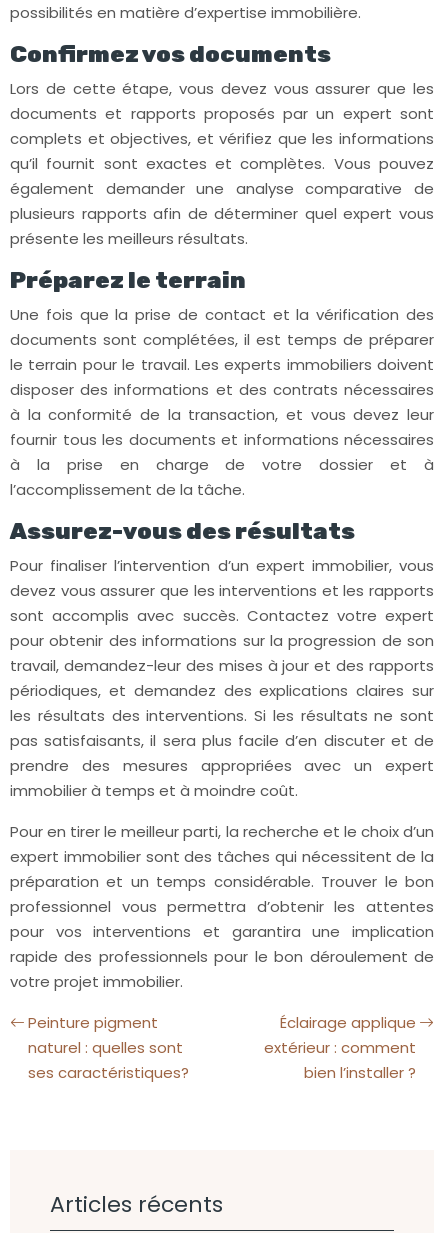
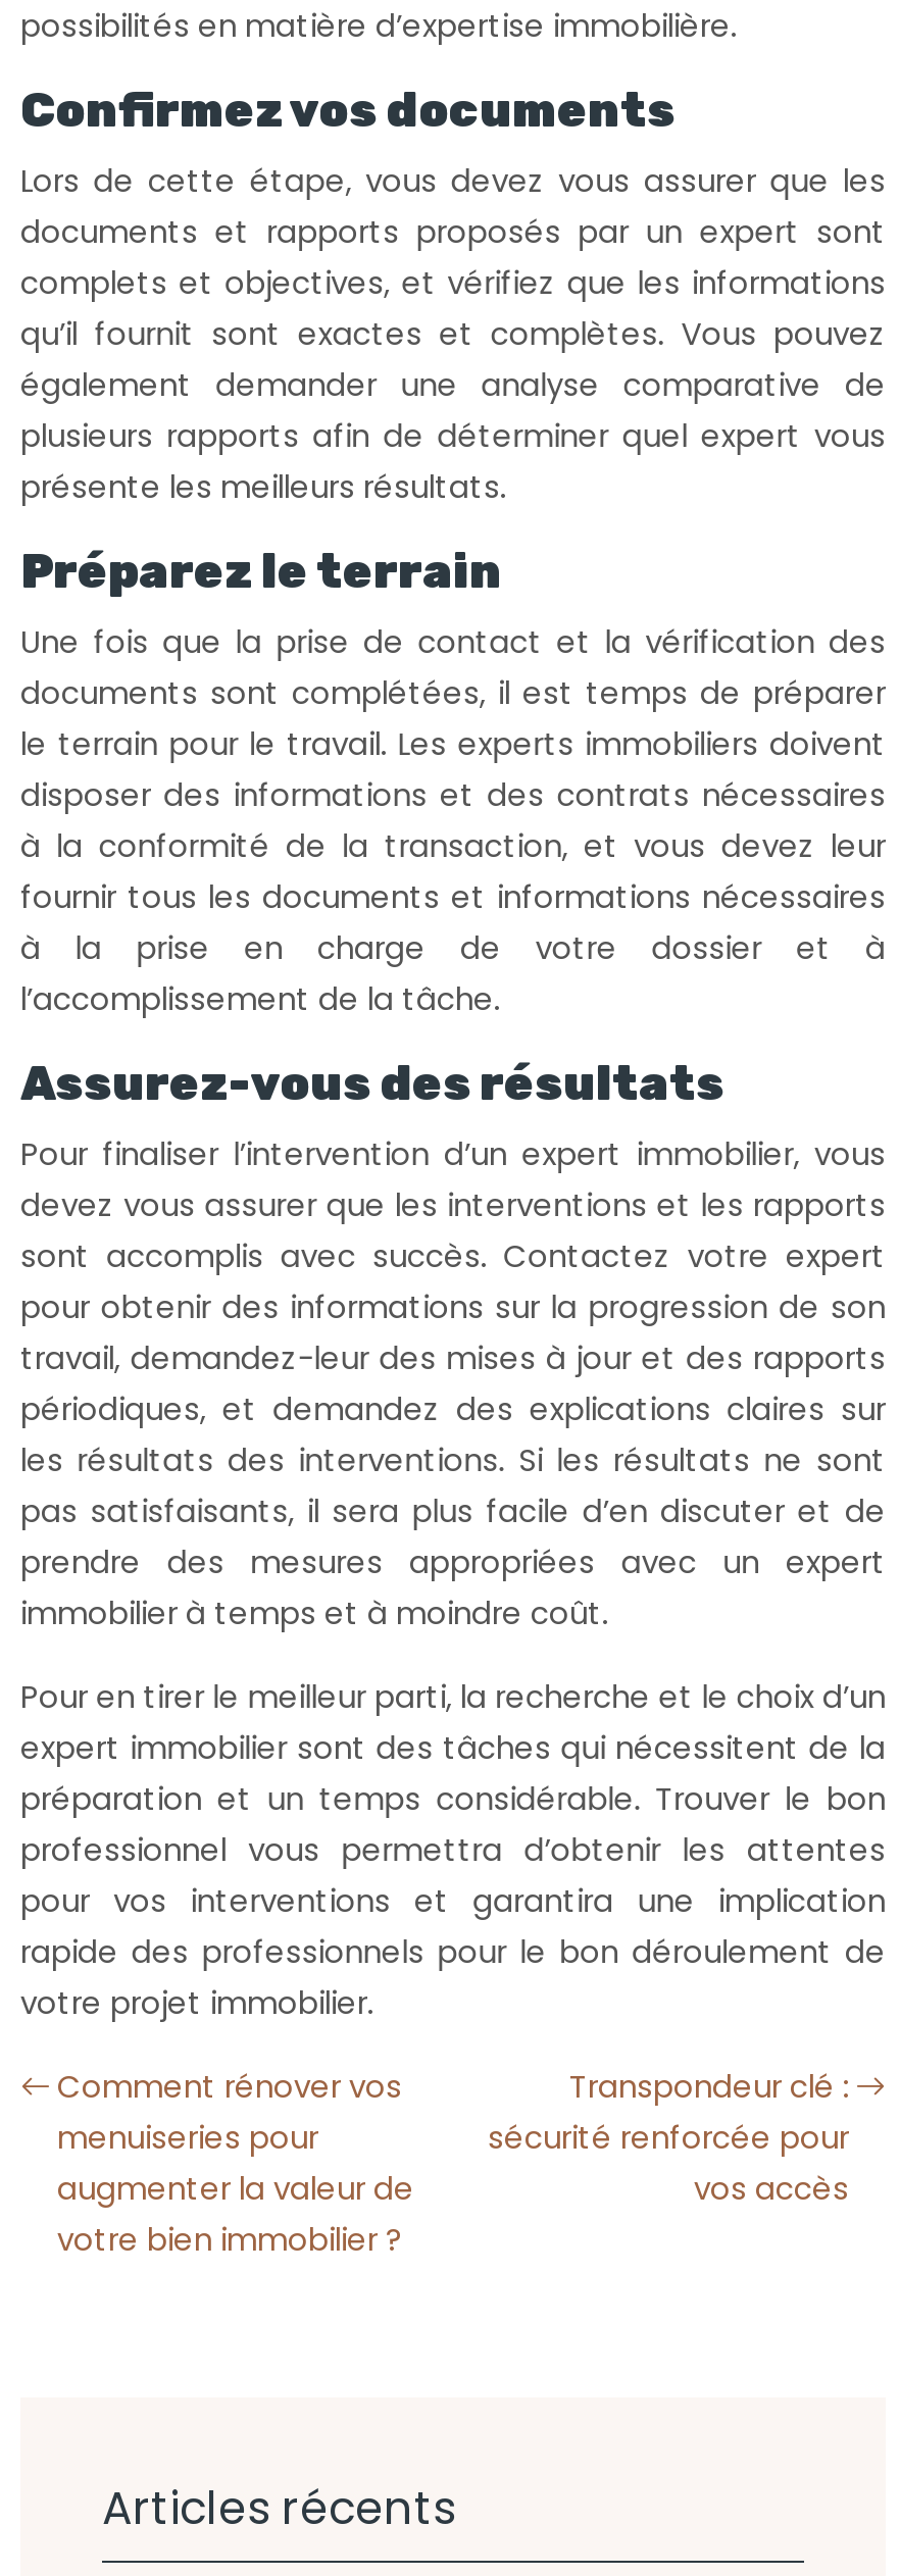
- Peinture pigment
- naturel : quelles sont
- ses caractéristiques?
+ Comment rénover vos
+ menuiseries pour
+ augmenter la valeur de
+ votre bien immobilier ?

- Éclairage applique
- extérieur : comment
- bien l’installer ?
+ Transpondeur clé :
+ sécurité renforcée pour
+ vos accès
